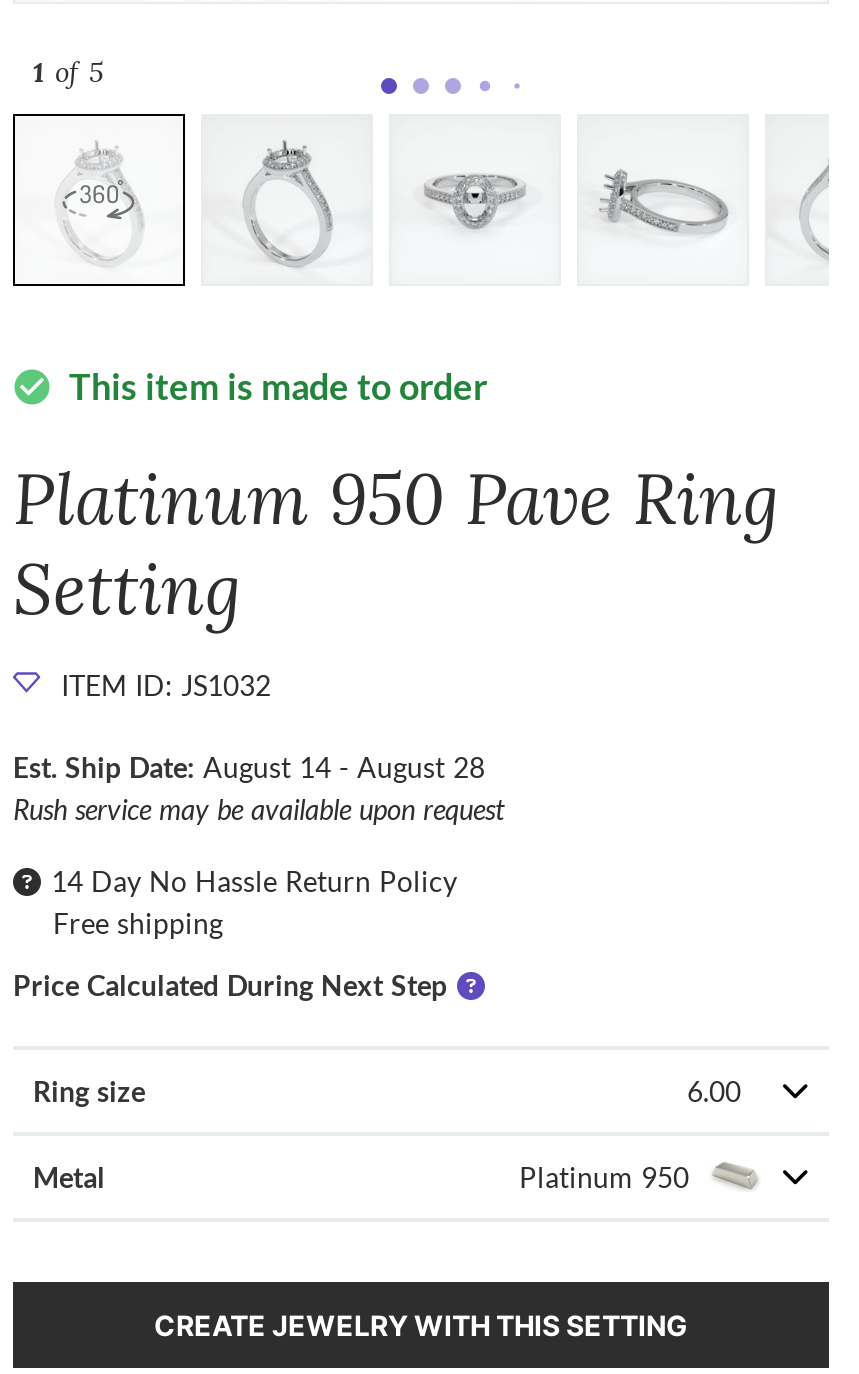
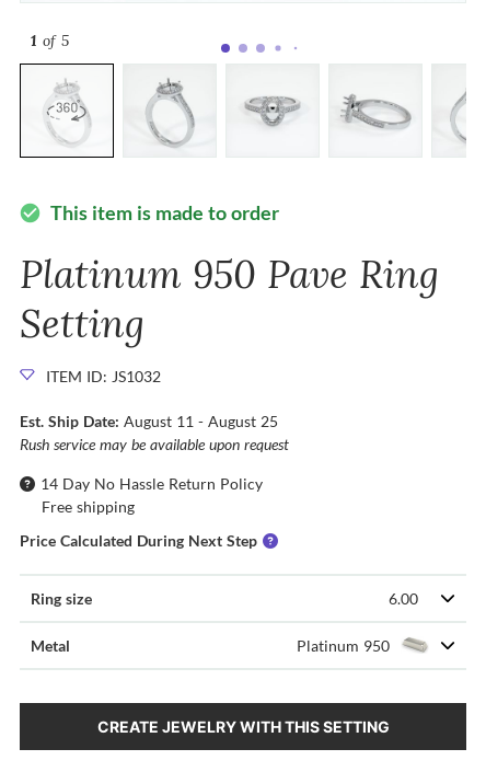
- Est. Ship Date: August 14 - August 28
+ Est. Ship Date: August 11 - August 25
